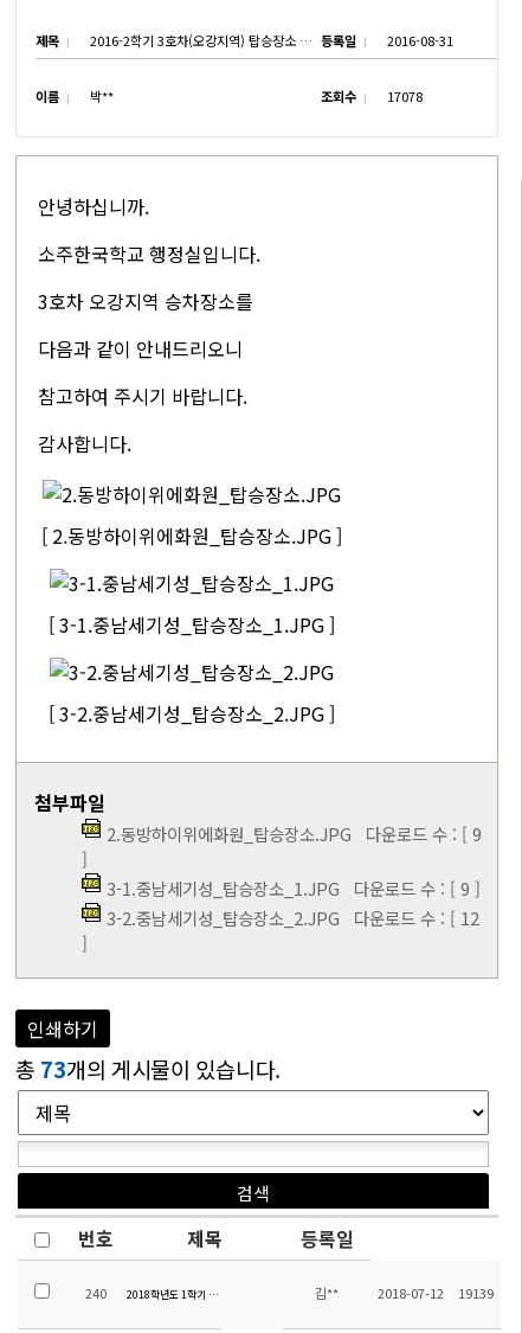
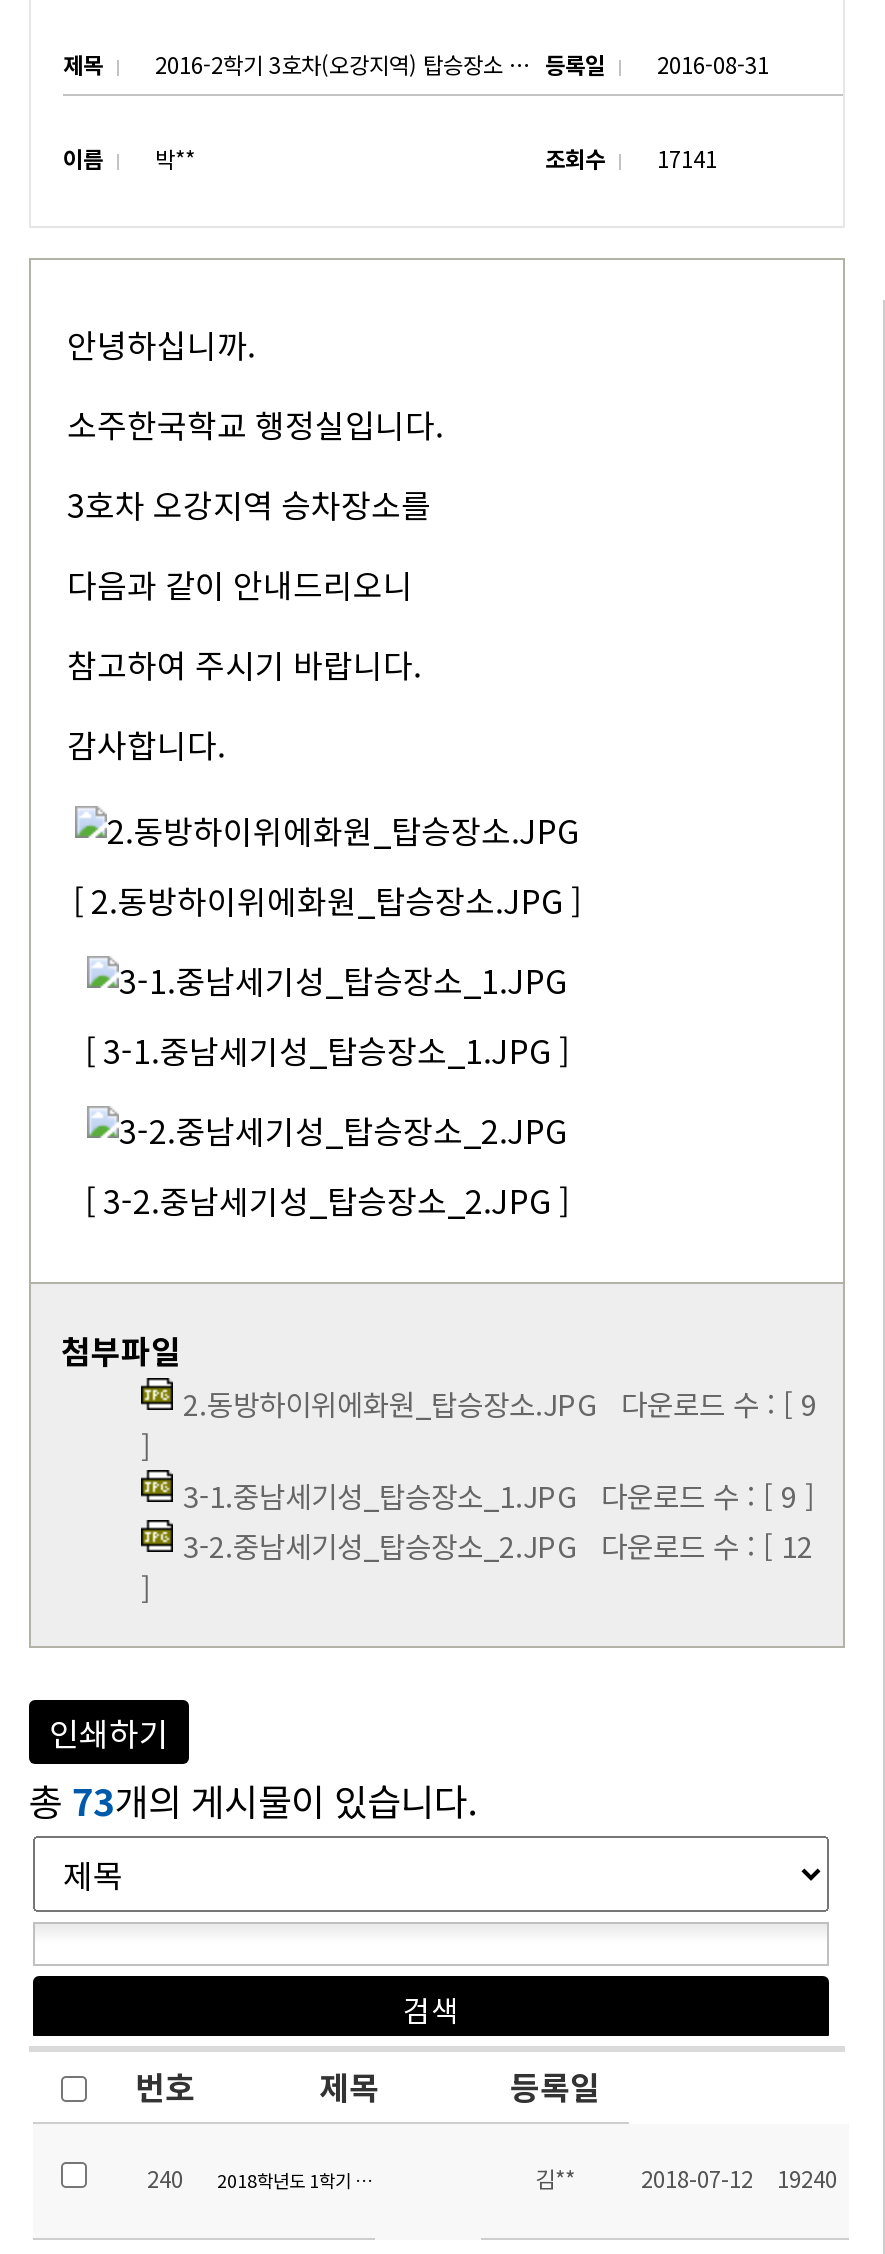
- 조회수 17078
+ 조회수 17141

- 19139
+ 19240
